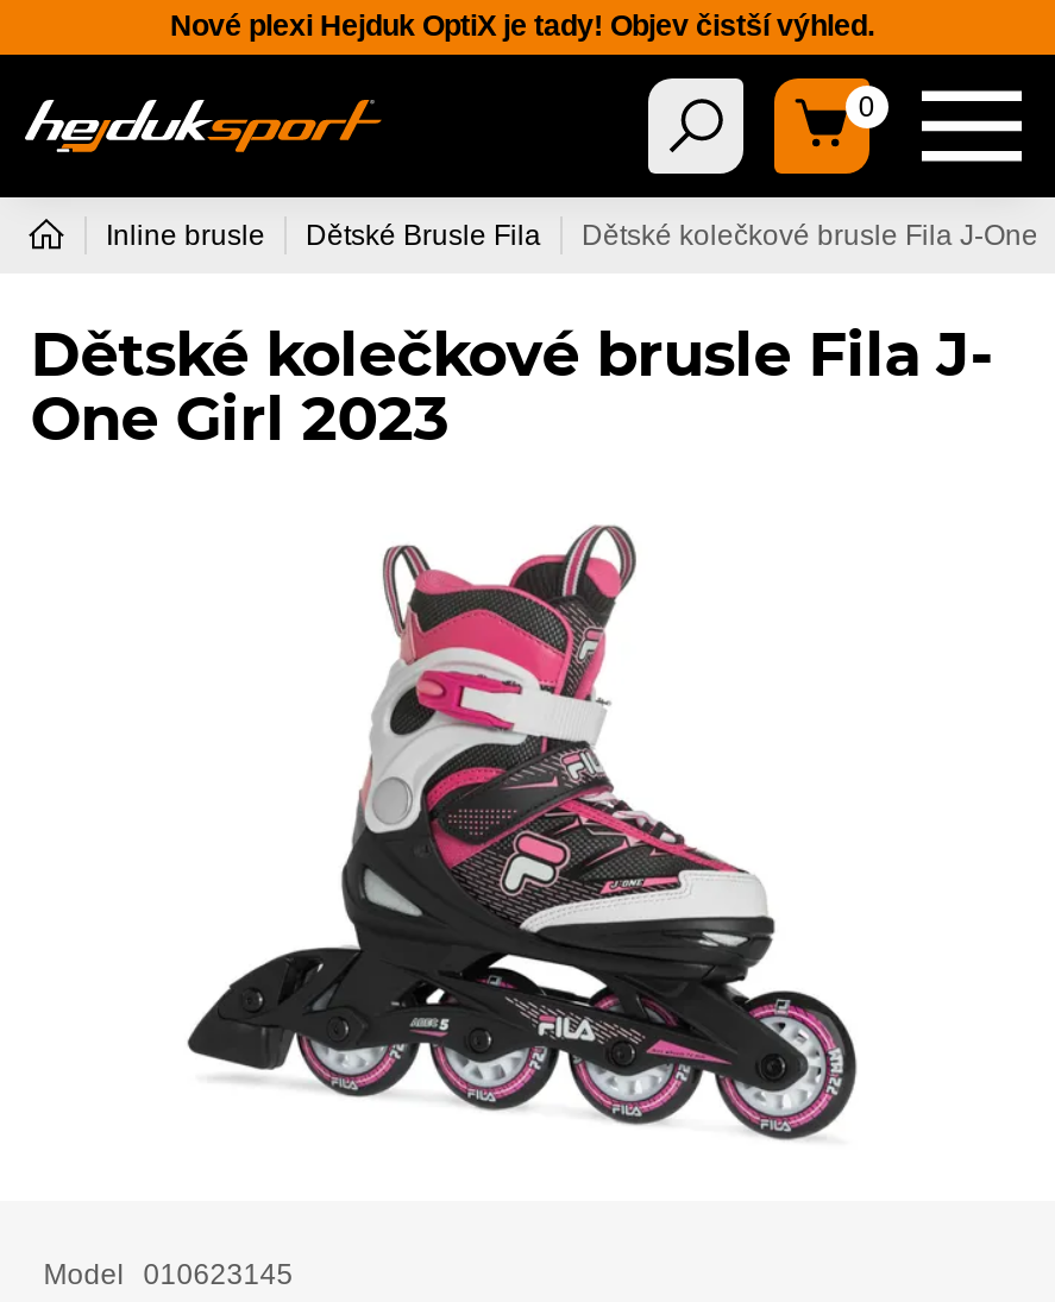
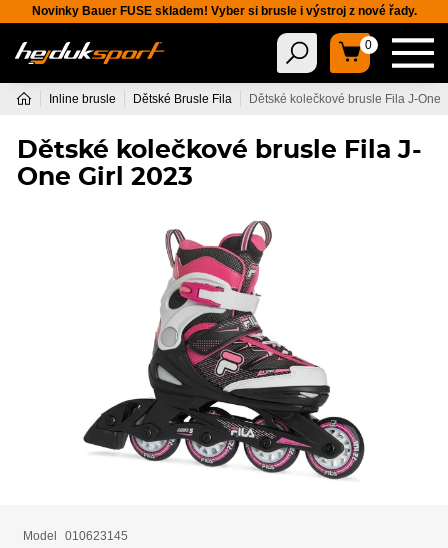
- Nové plexi Hejduk OptiX je tady! Objev čistší výhled.
+ Novinky Bauer FUSE skladem! Vyber si brusle i výstroj z nové řady.
